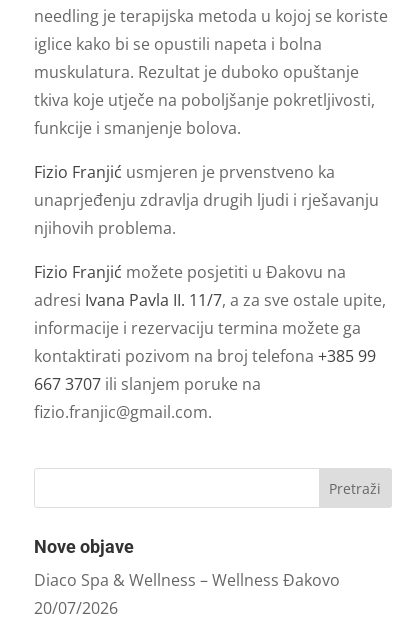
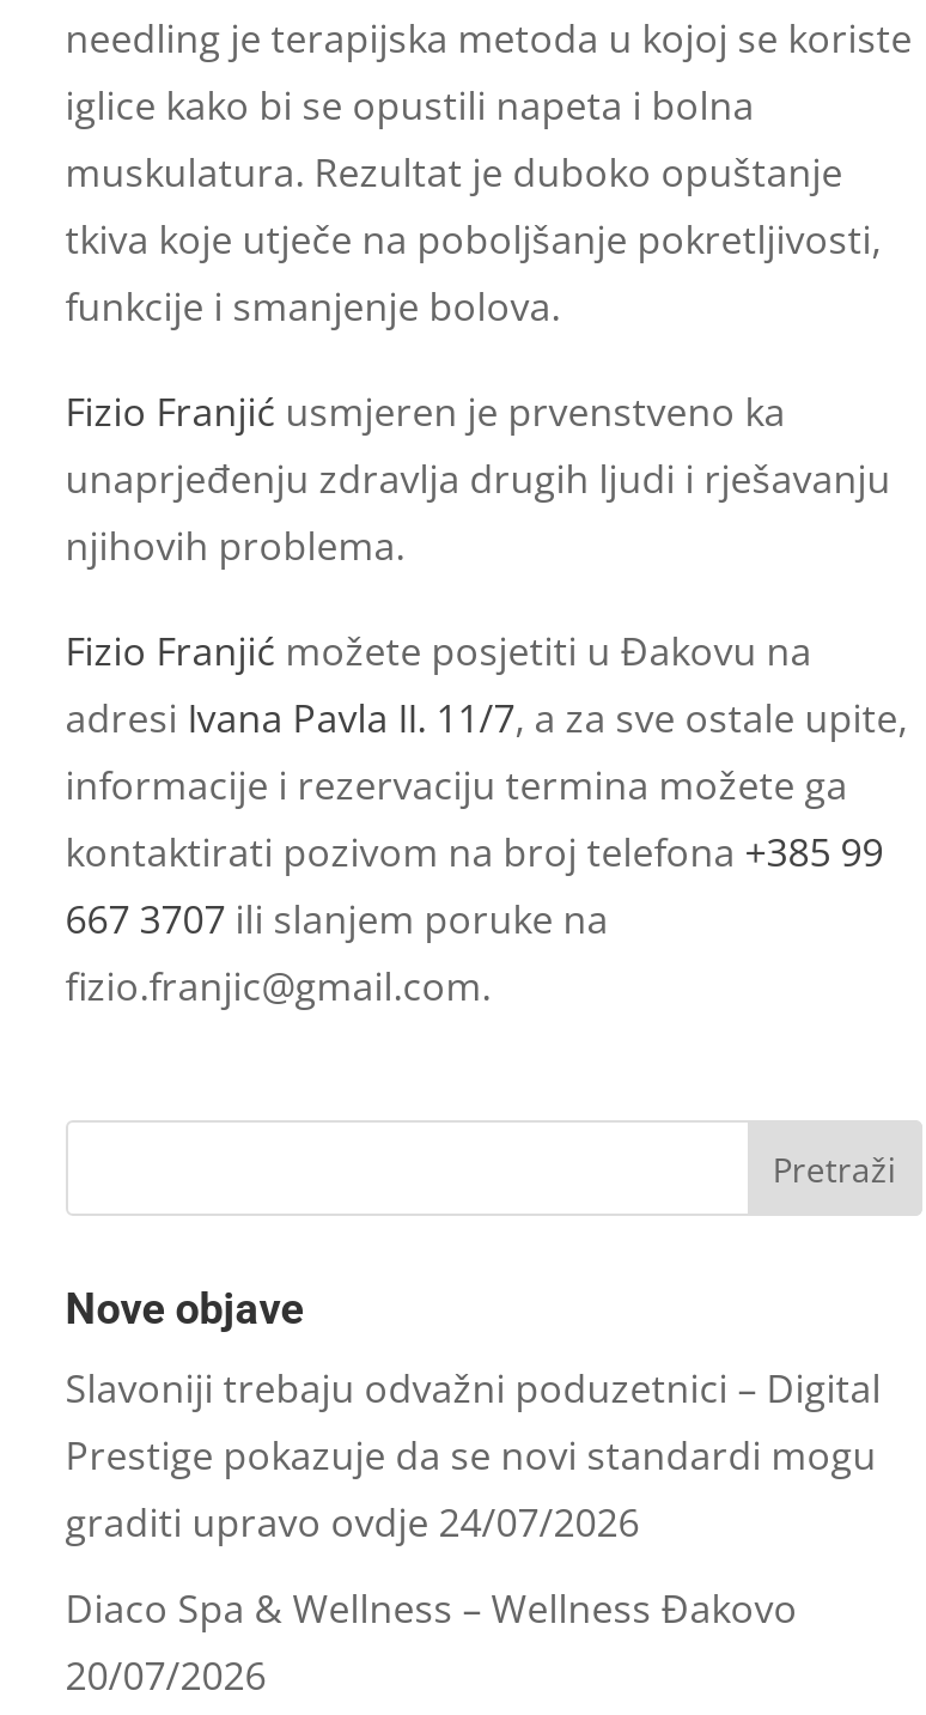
+ Slavoniji trebaju odvažni poduzetnici – Digital
+ Prestige pokazuje da se novi standardi mogu
+ graditi upravo ovdje 24/07/2026
